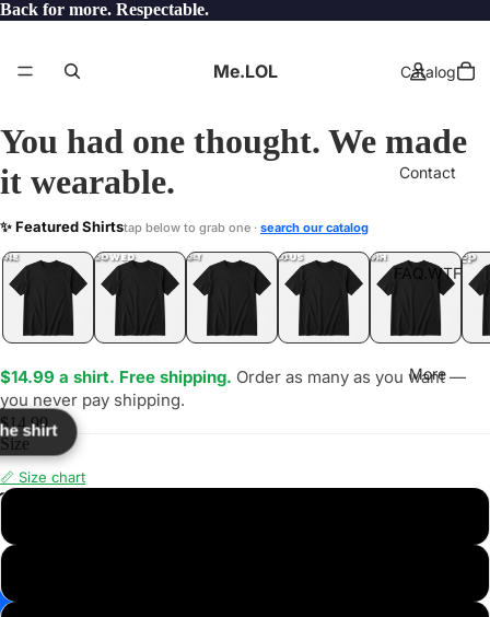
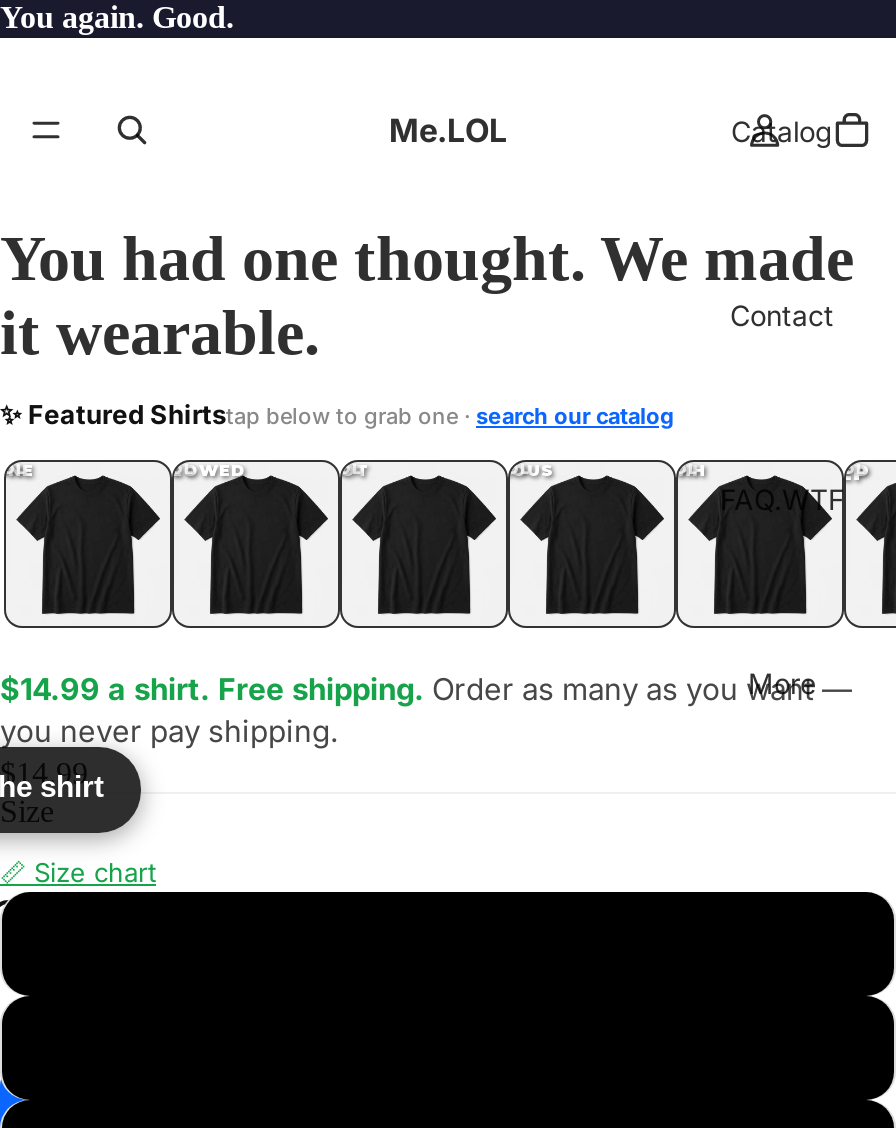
- Back for more. Respectable.
+ You again. Good.
